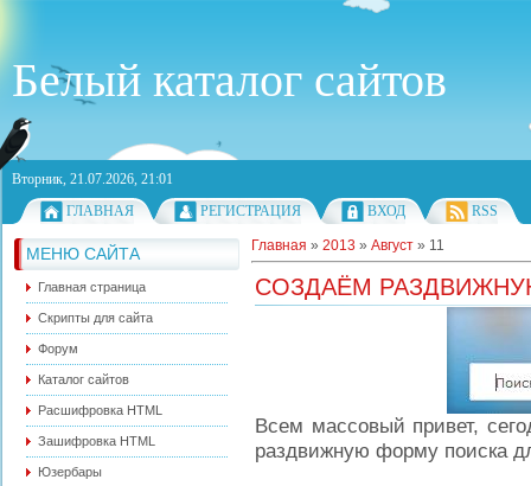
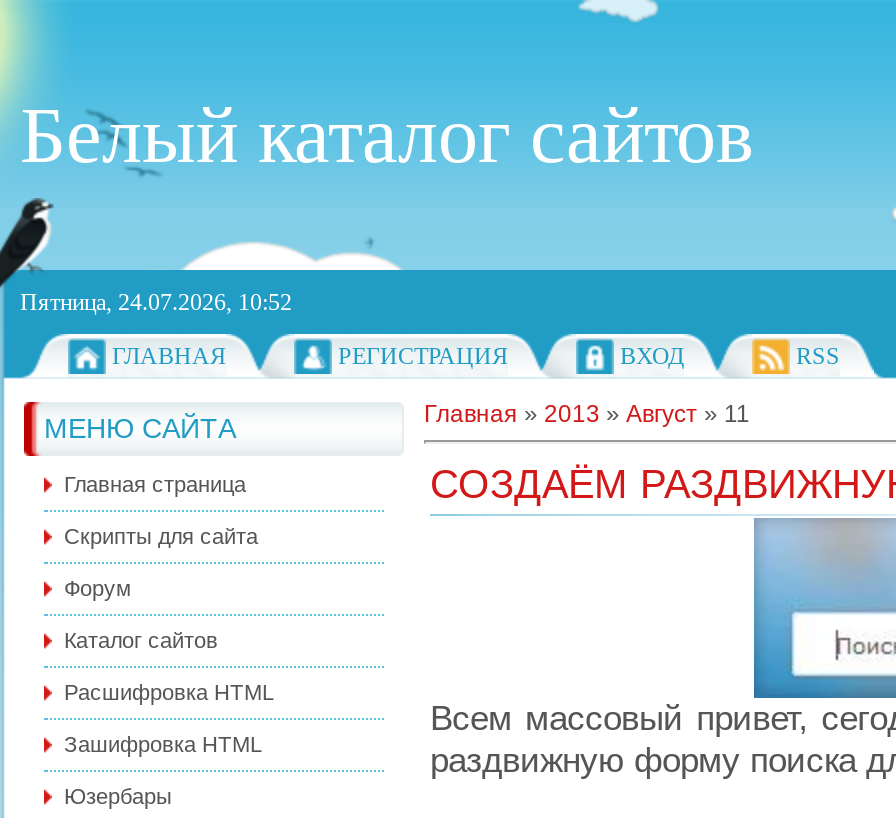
- Вторник, 21.07.2026, 21:01
+ Пятница, 24.07.2026, 10:52
